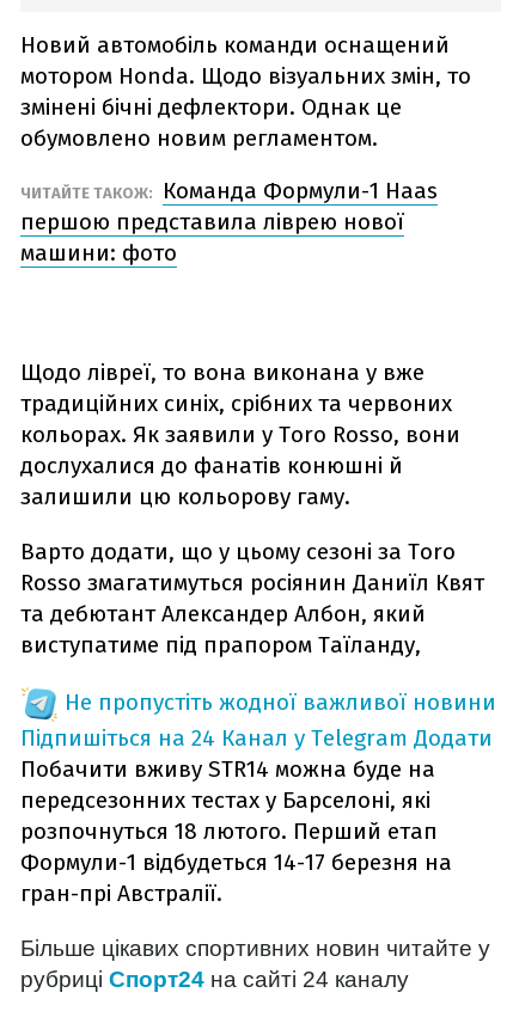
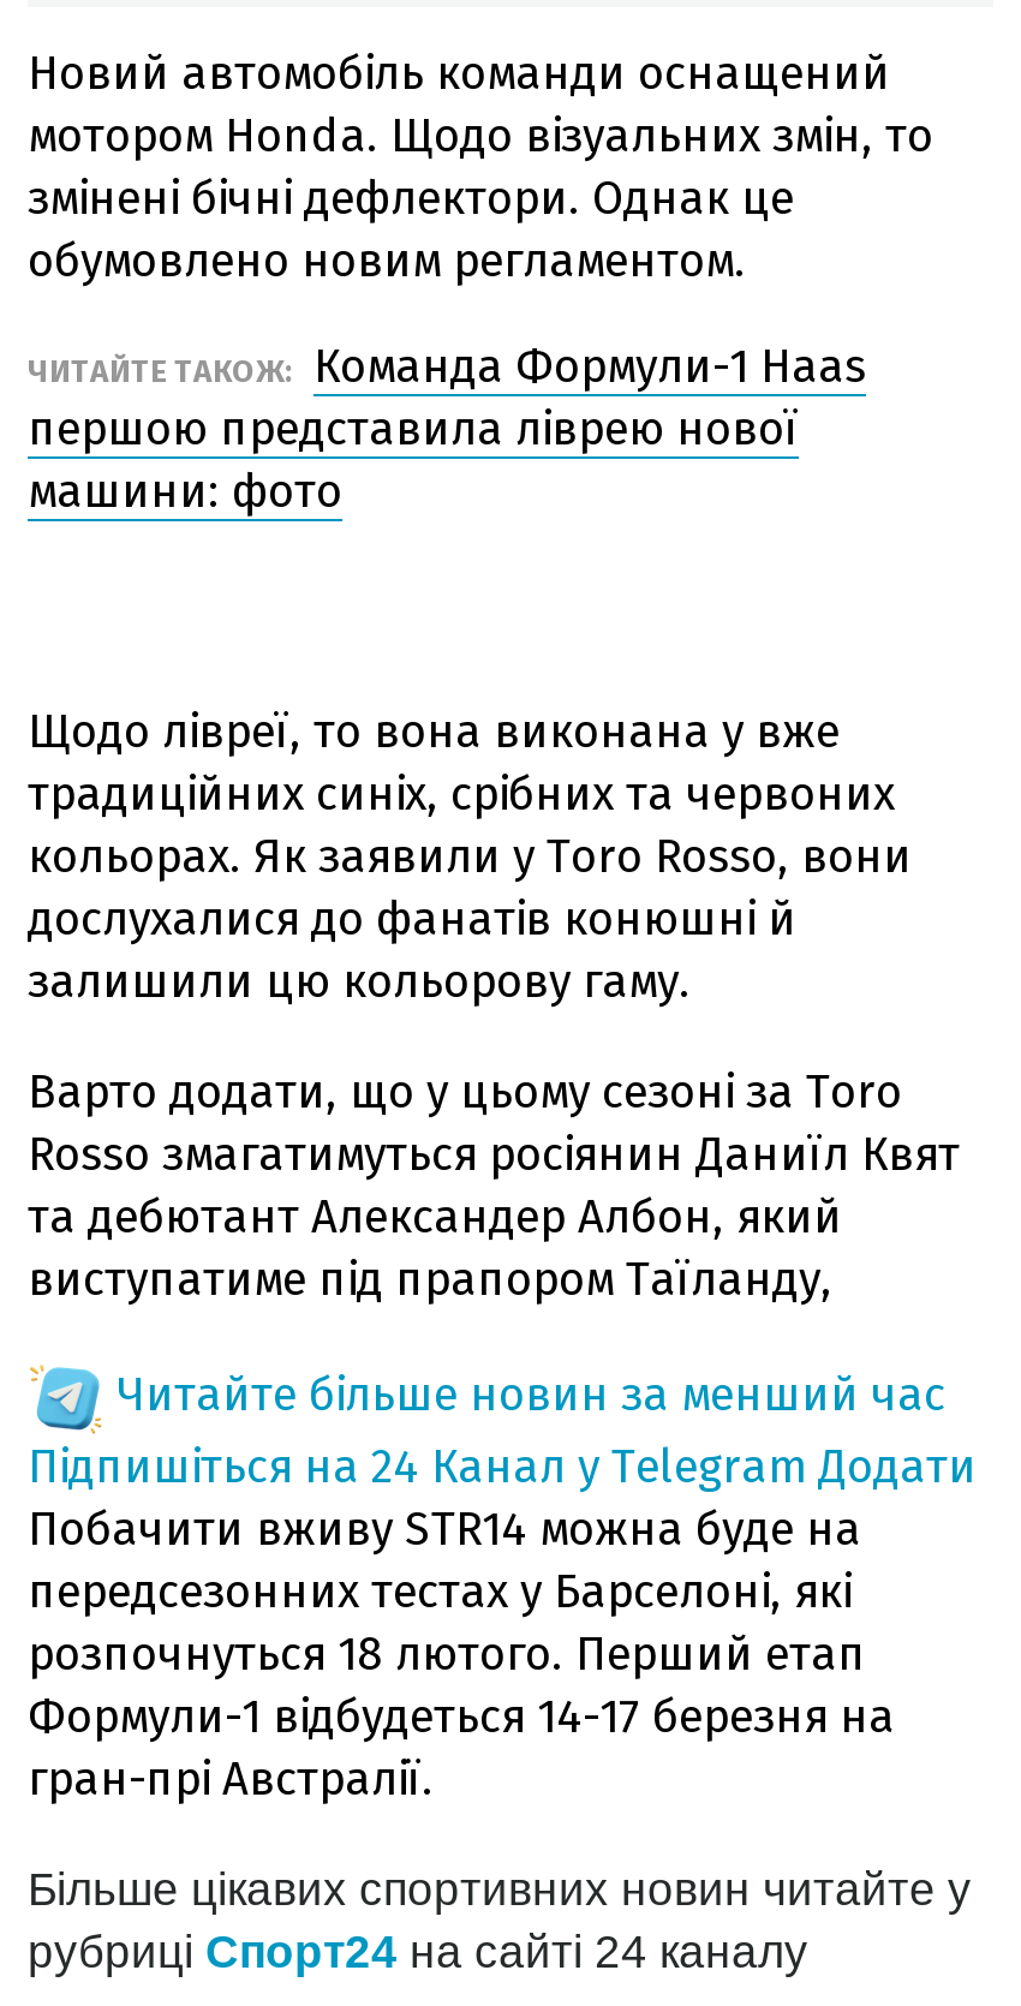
- Не пропустіть жодної важливої новини
+ Читайте більше новин за менший час
